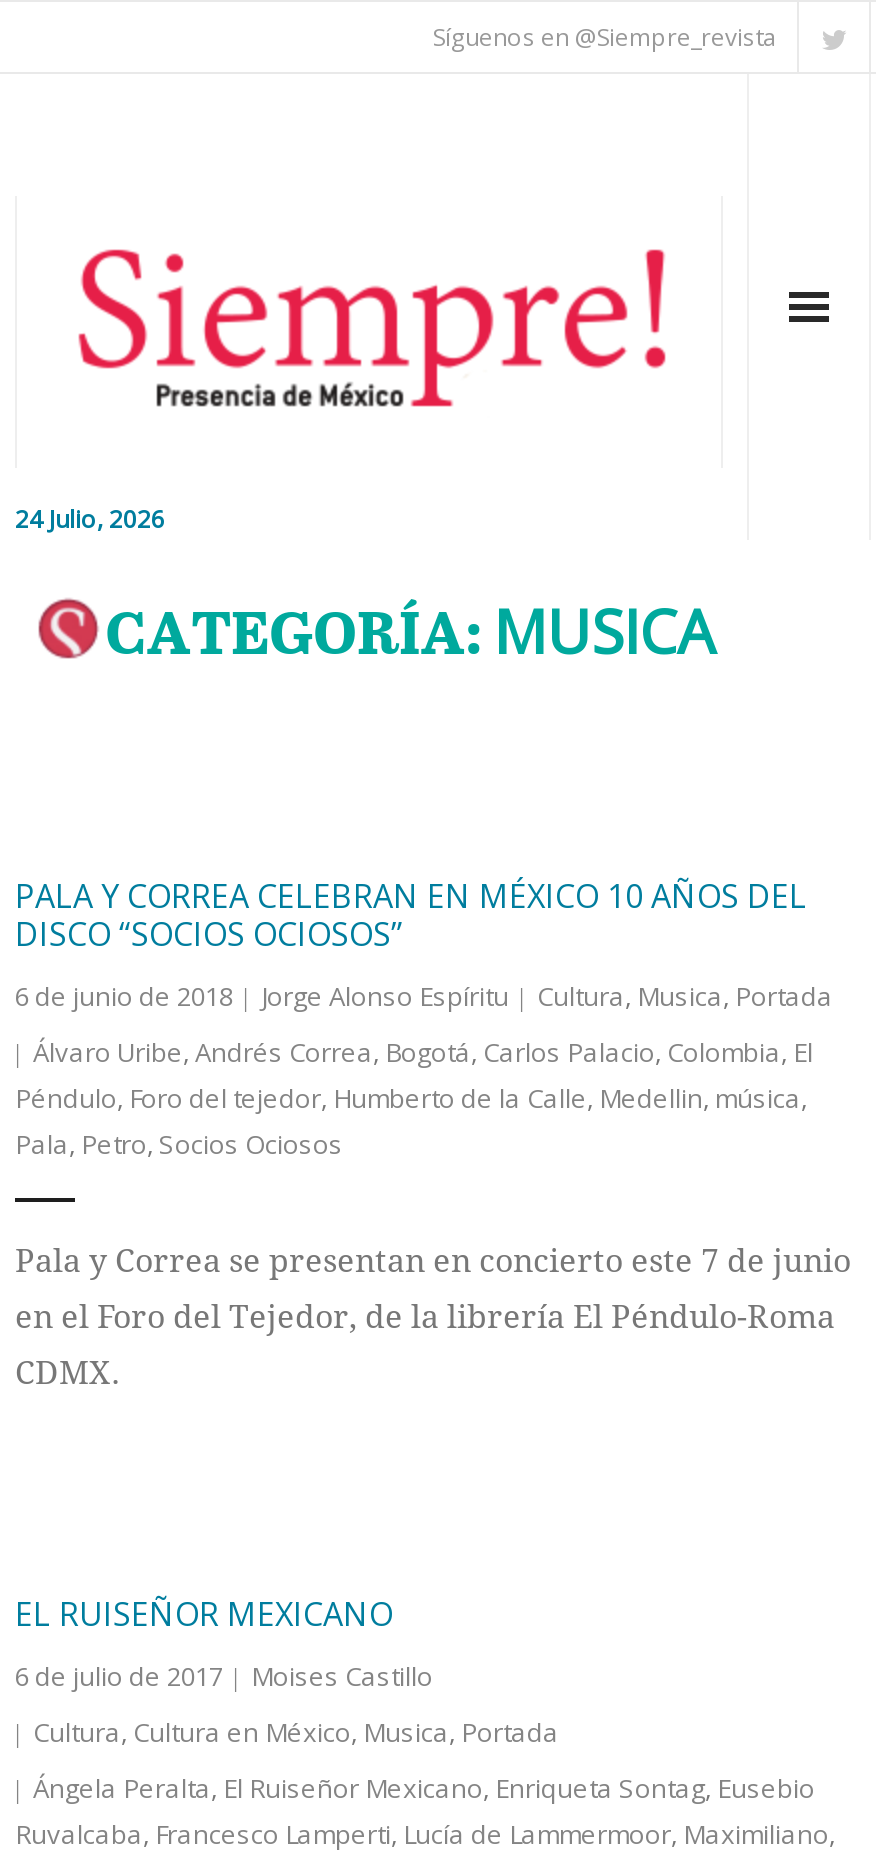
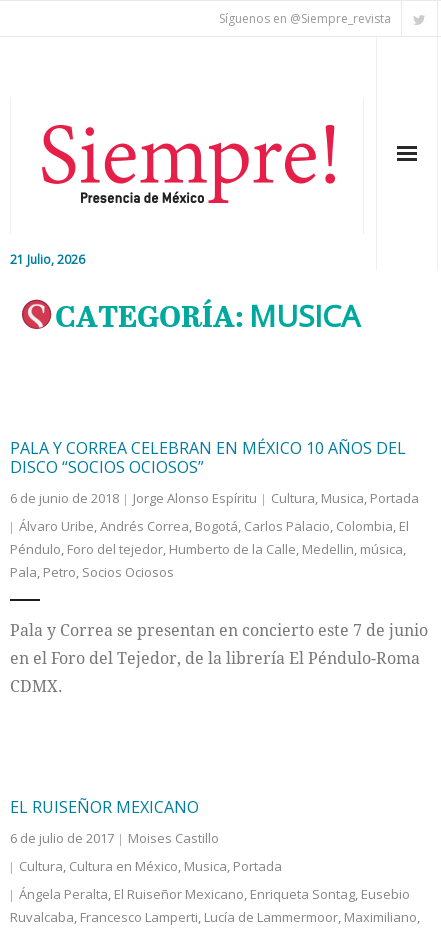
- 24 Julio, 2026
+ 21 Julio, 2026
